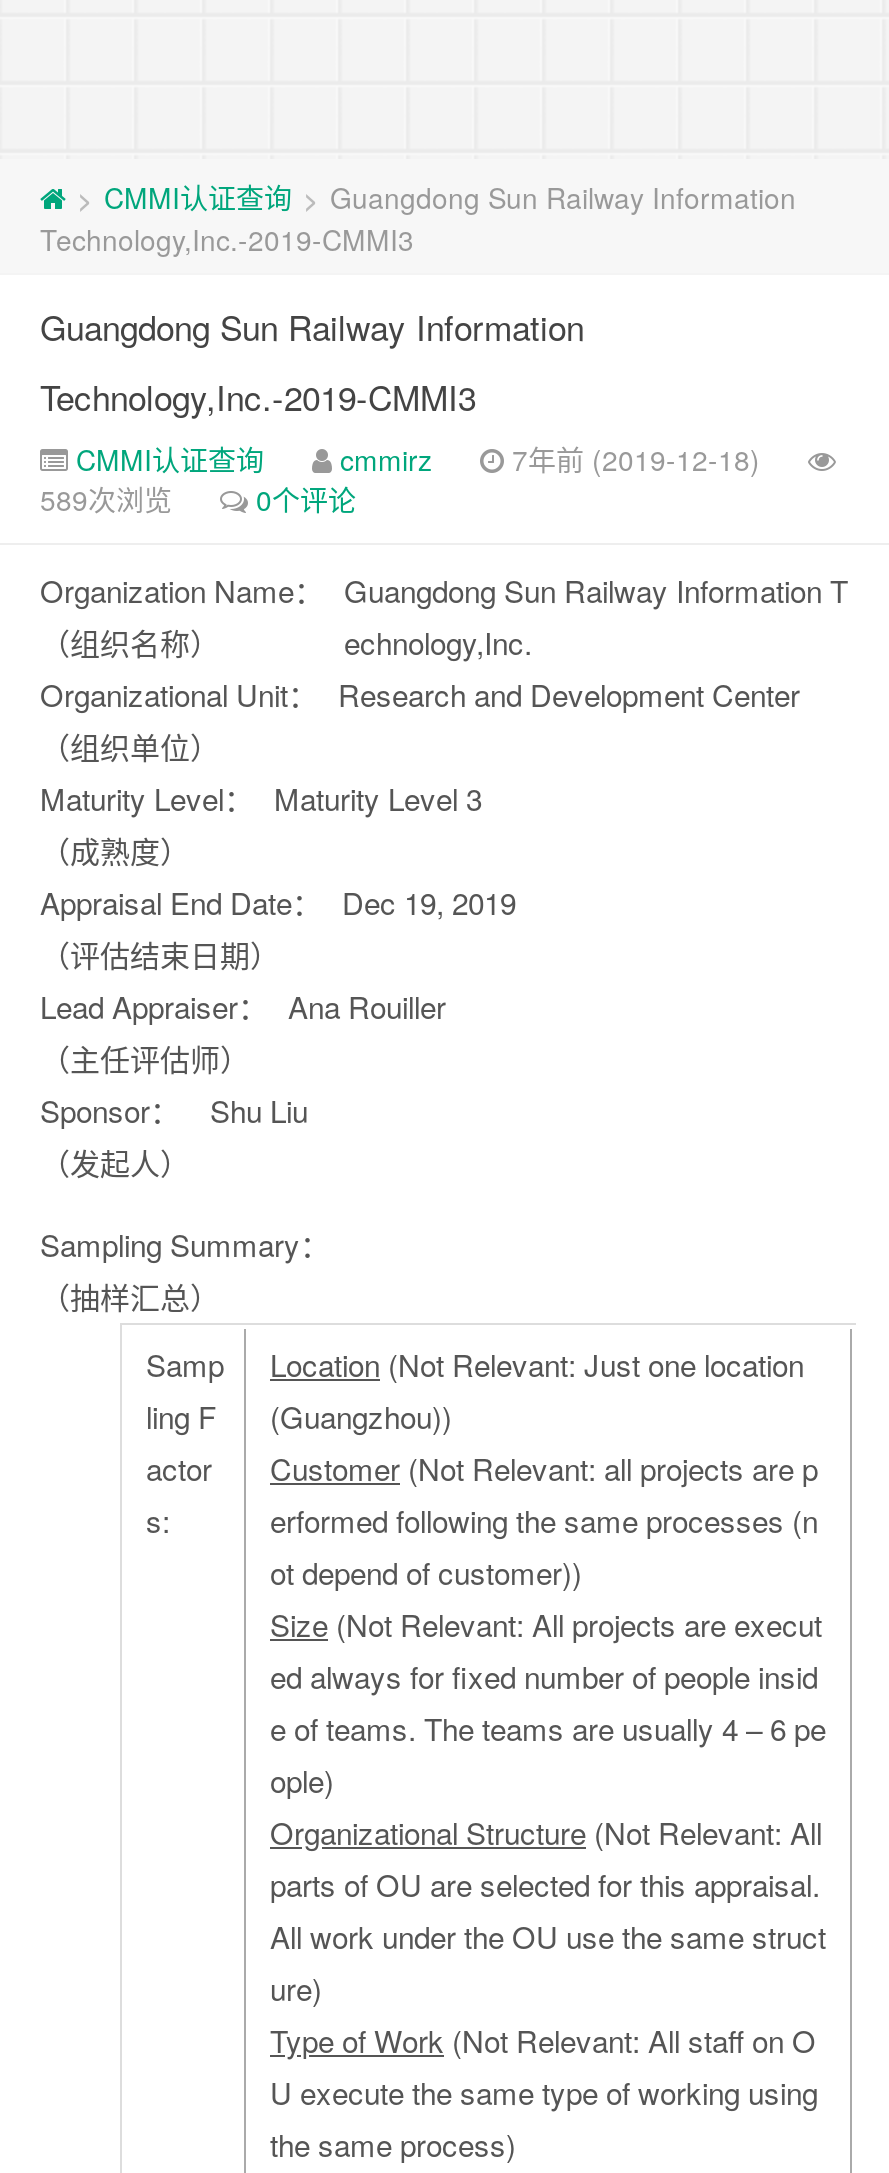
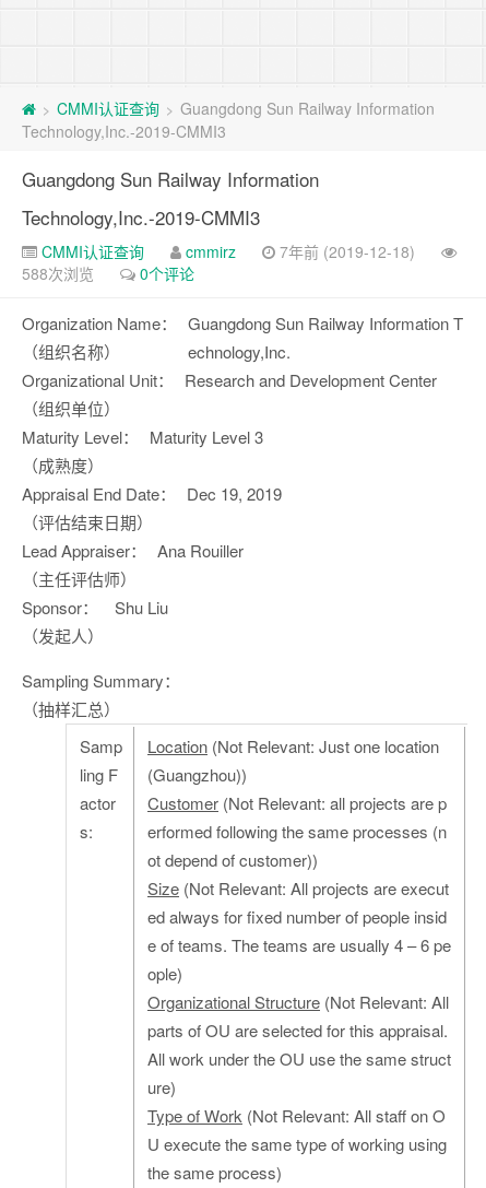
- 589次浏览
+ 588次浏览
